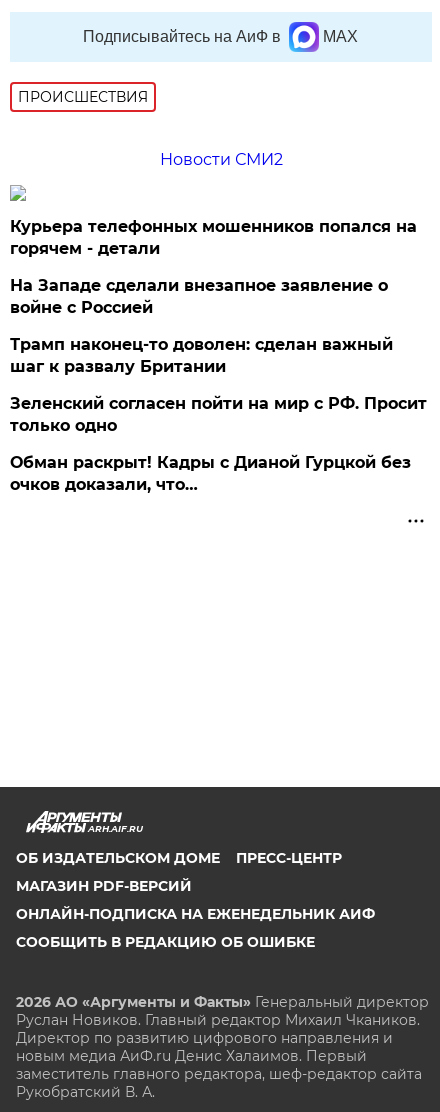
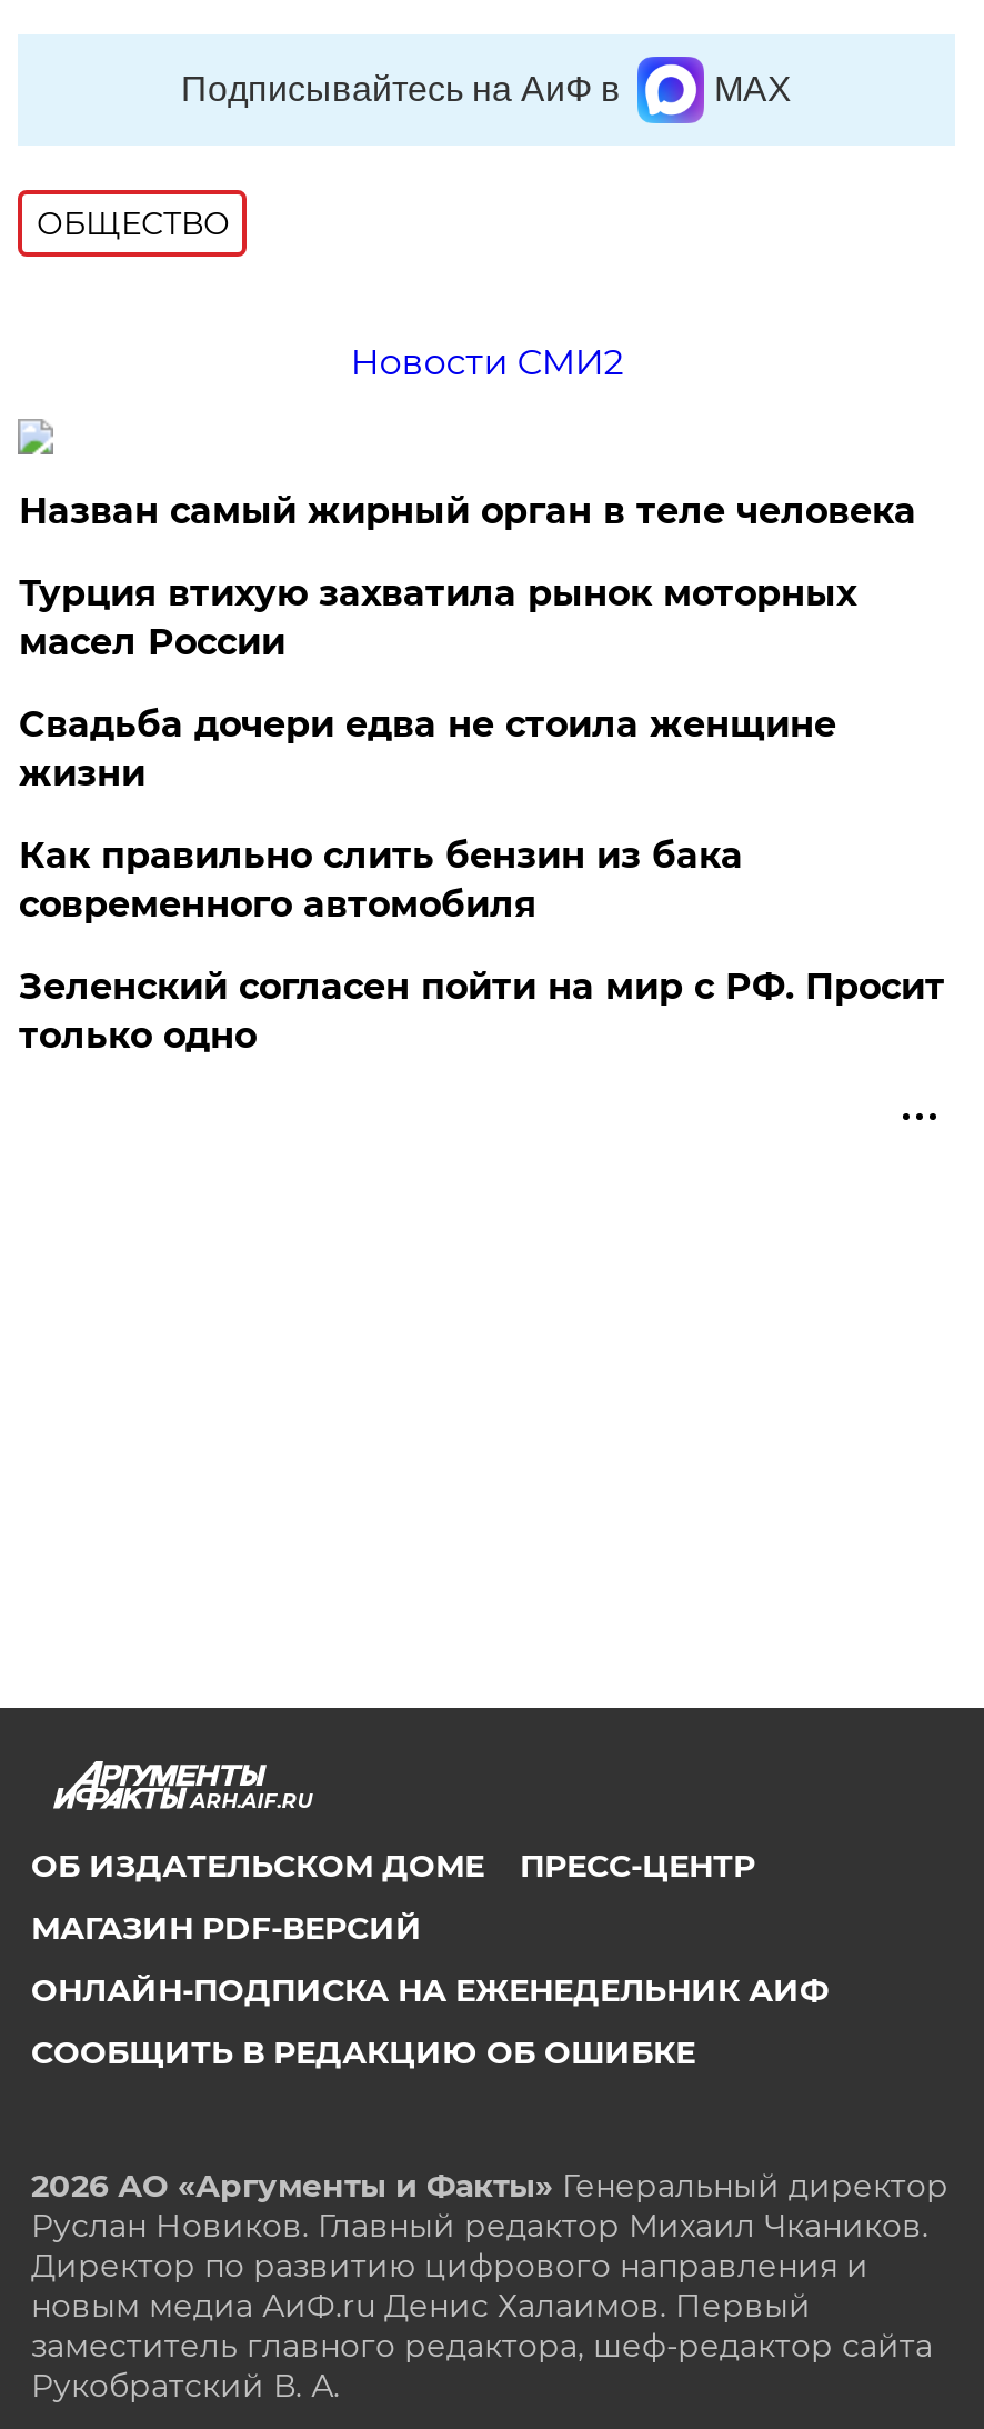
- ПРОИСШЕСТВИЯ
+ ОБЩЕСТВО

- Курьера телефонных мошенников попался на
- горячем - детали
- На Западе сделали внезапное заявление о
- войне с Россией
- Трамп наконец-то доволен: сделан важный
- шаг к развалу Британии
+ Назван самый жирный орган в теле человека
+ Турция втихую захватила рынок моторных
+ масел России
+ Свадьба дочери едва не стоила женщине
+ жизни
+ Как правильно слить бензин из бака
+ современного автомобиля

moved down: Зеленский согласен пойти на мир с РФ. Просит | только одно

- Обман раскрыт! Кадры с Дианой Гурцкой без
- очков доказали, что…
